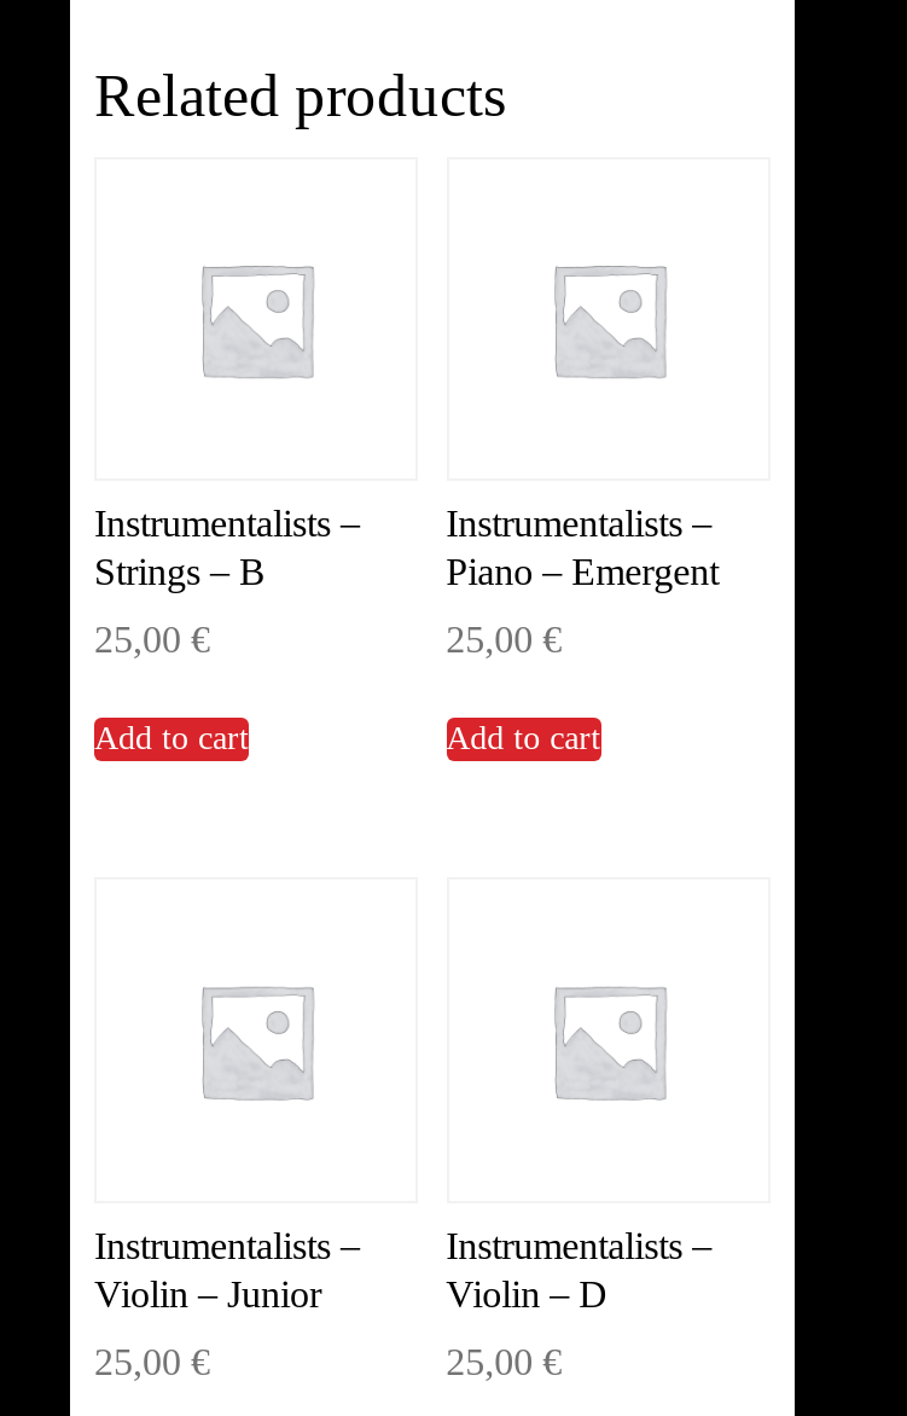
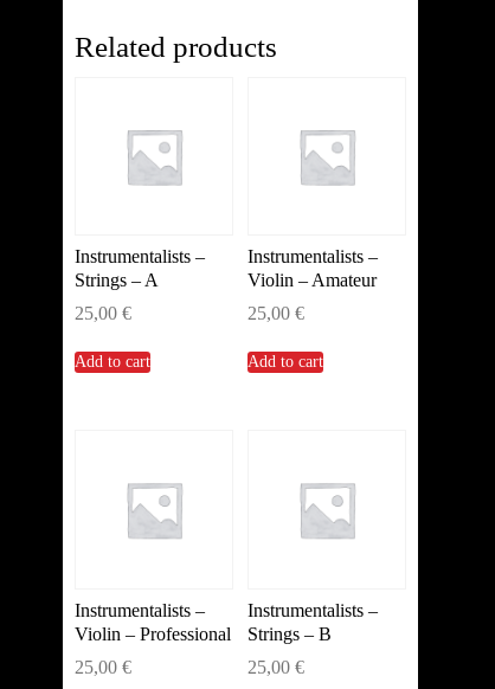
moved down: Strings – B

+ Strings – A

- Piano – Emergent
+ Violin – Amateur

- Violin – Junior
+ Violin – Professional

- Violin – D
